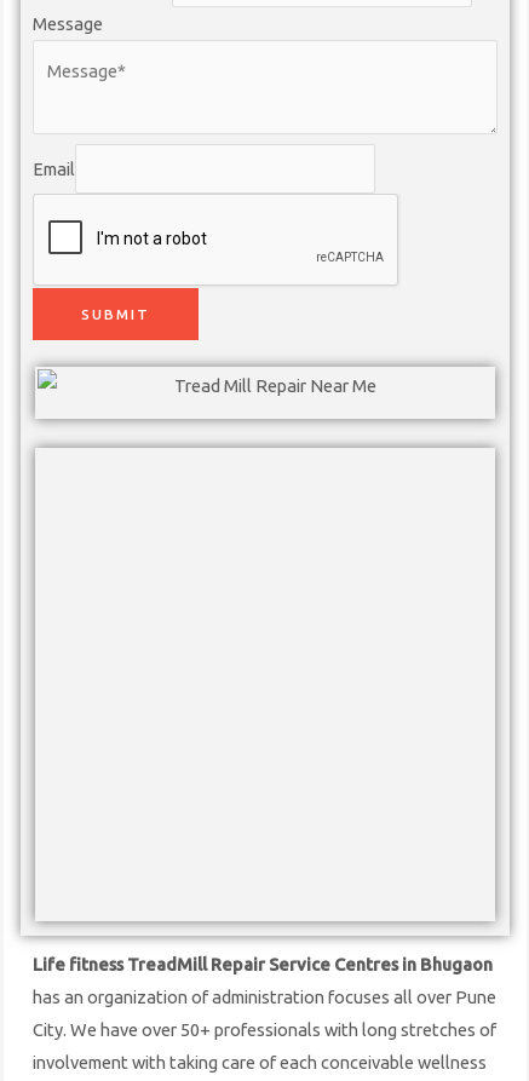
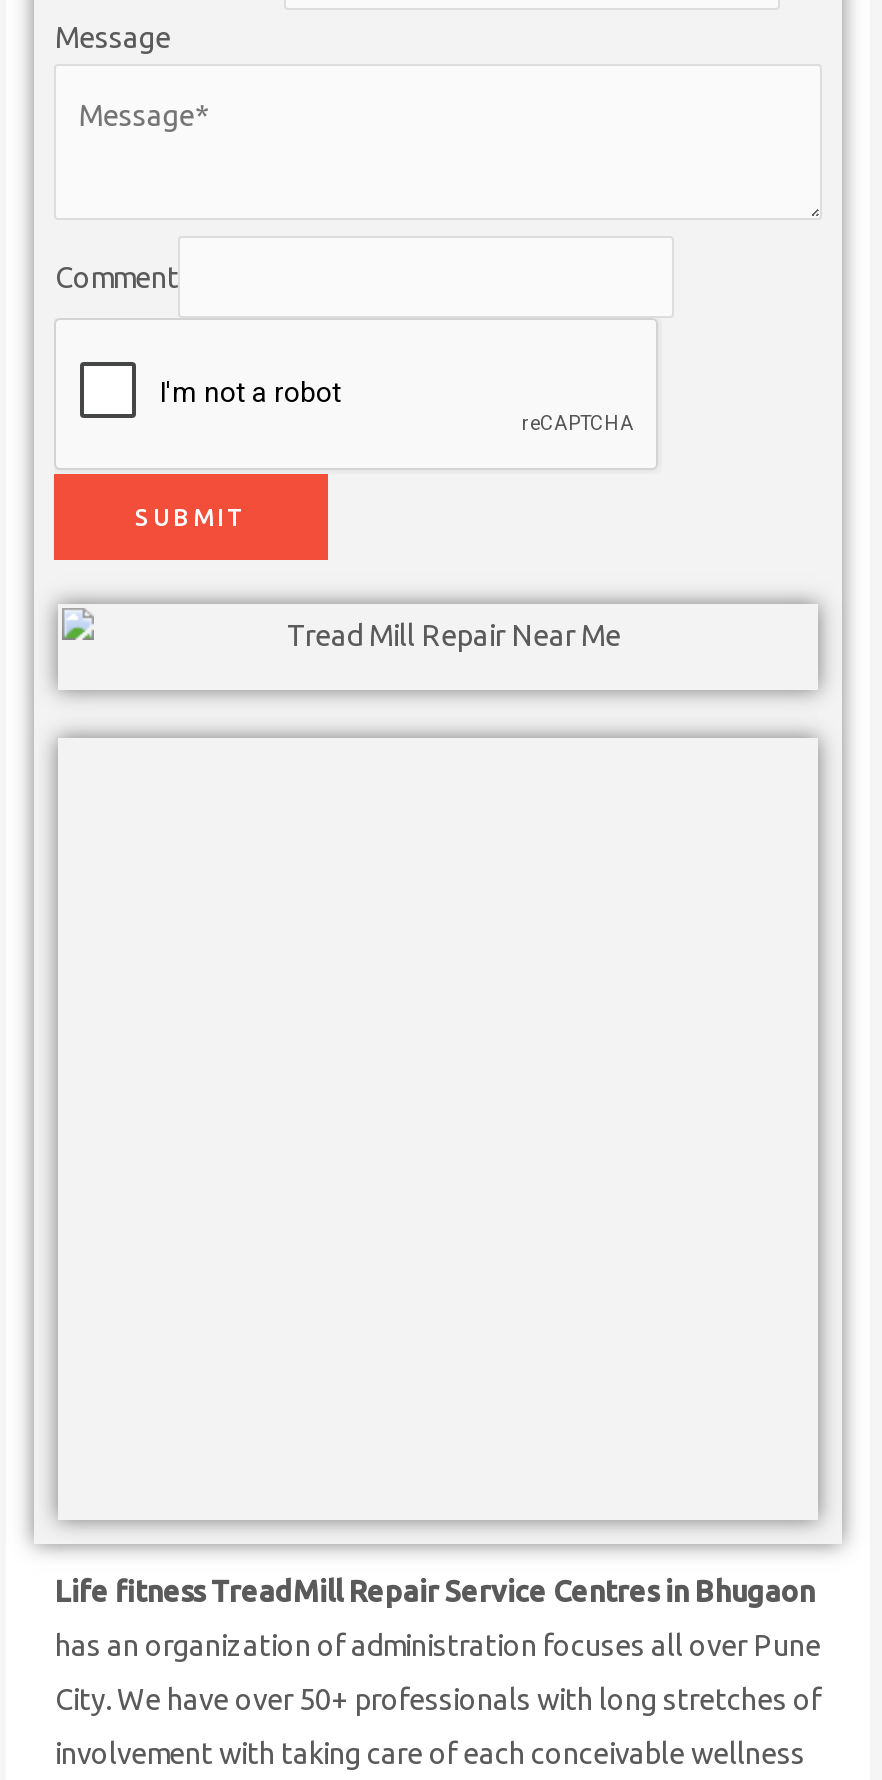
- Email
+ Comment
